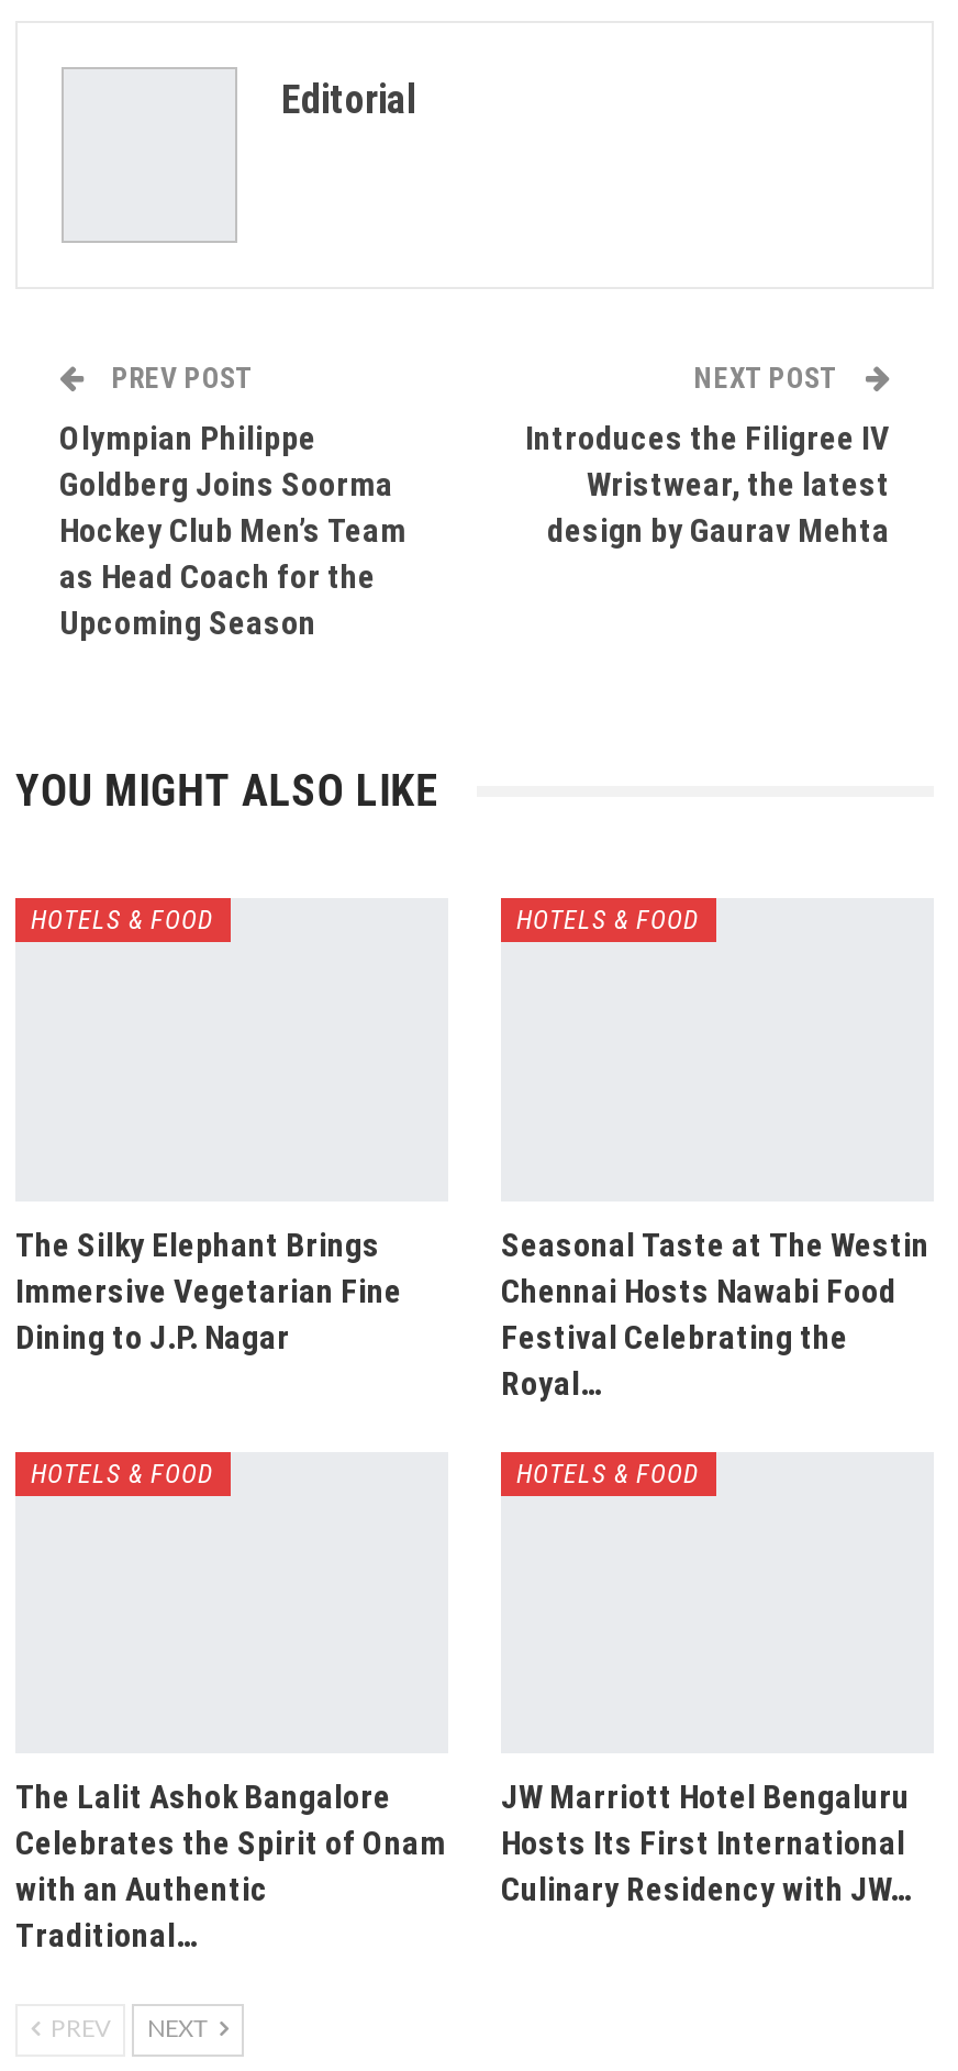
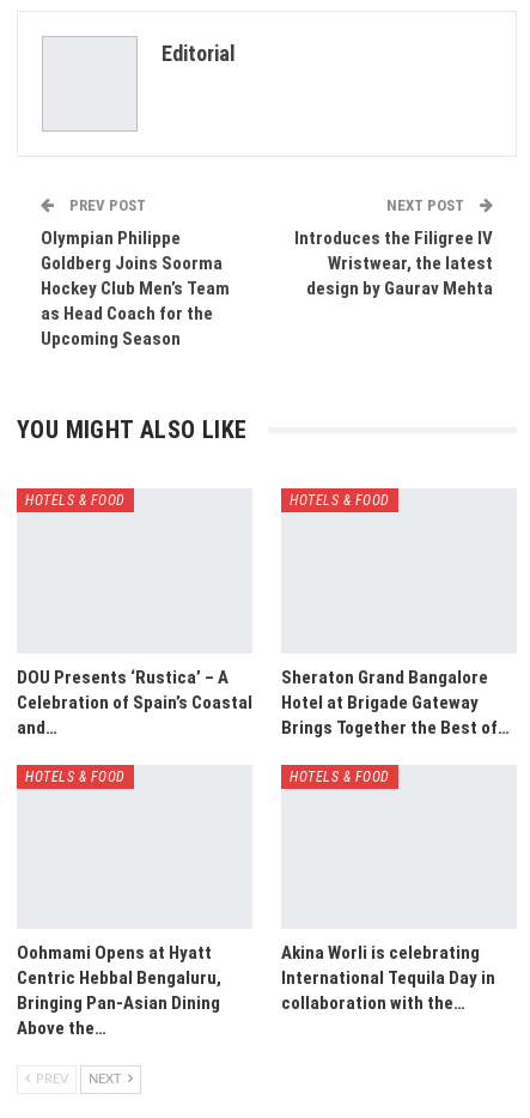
- The Silky Elephant Brings
- Immersive Vegetarian Fine
- Dining to J.P. Nagar
+ DOU Presents ‘Rustica’ – A
+ Celebration of Spain’s Coastal
+ and…

- Seasonal Taste at The Westin
- Chennai Hosts Nawabi Food
- Festival Celebrating the
- Royal…
+ Sheraton Grand Bangalore
+ Hotel at Brigade Gateway
+ Brings Together the Best of…

- The Lalit Ashok Bangalore
- Celebrates the Spirit of Onam
- with an Authentic
- Traditional…
+ Oohmami Opens at Hyatt
+ Centric Hebbal Bengaluru,
+ Bringing Pan-Asian Dining
+ Above the…

- JW Marriott Hotel Bengaluru
- Hosts Its First International
- Culinary Residency with JW…
+ Akina Worli is celebrating
+ International Tequila Day in
+ collaboration with the…
